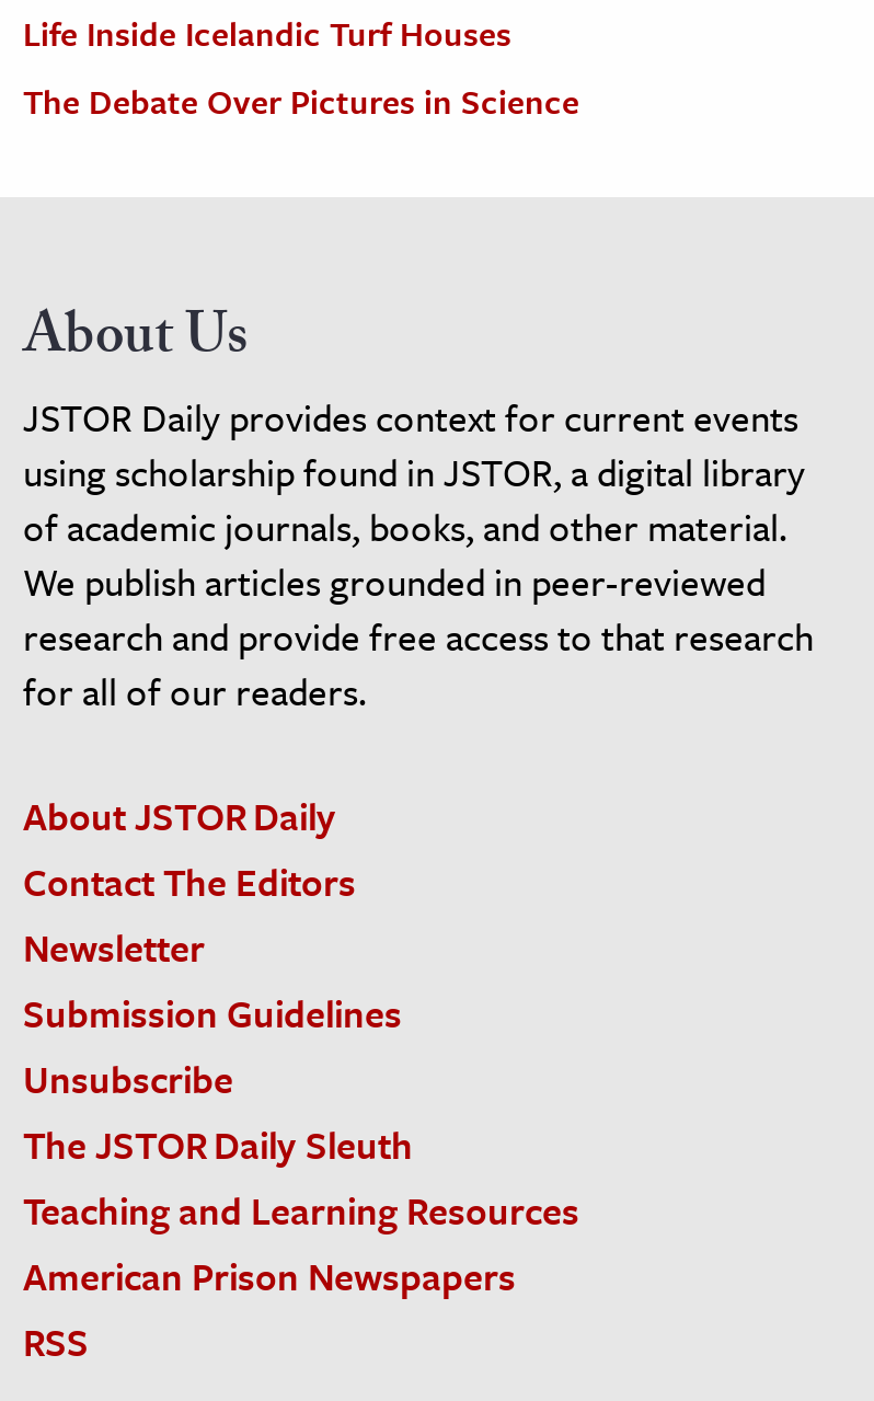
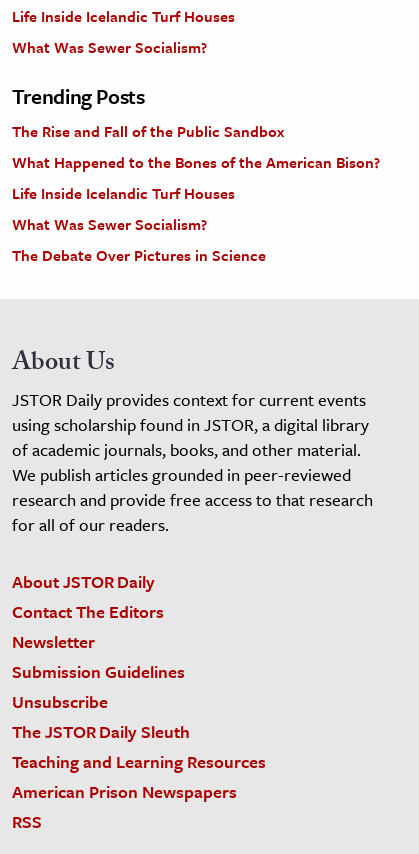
+ What Was Sewer Socialism?
+ Trending Posts
+ The Rise and Fall of the Public Sandbox
+ What Happened to the Bones of the American Bison?
+ Life Inside Icelandic Turf Houses
+ What Was Sewer Socialism?
